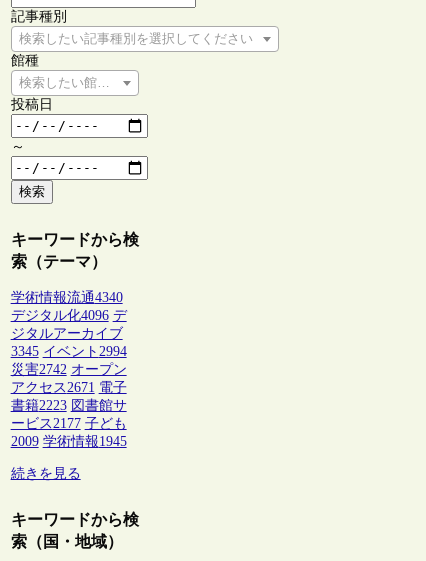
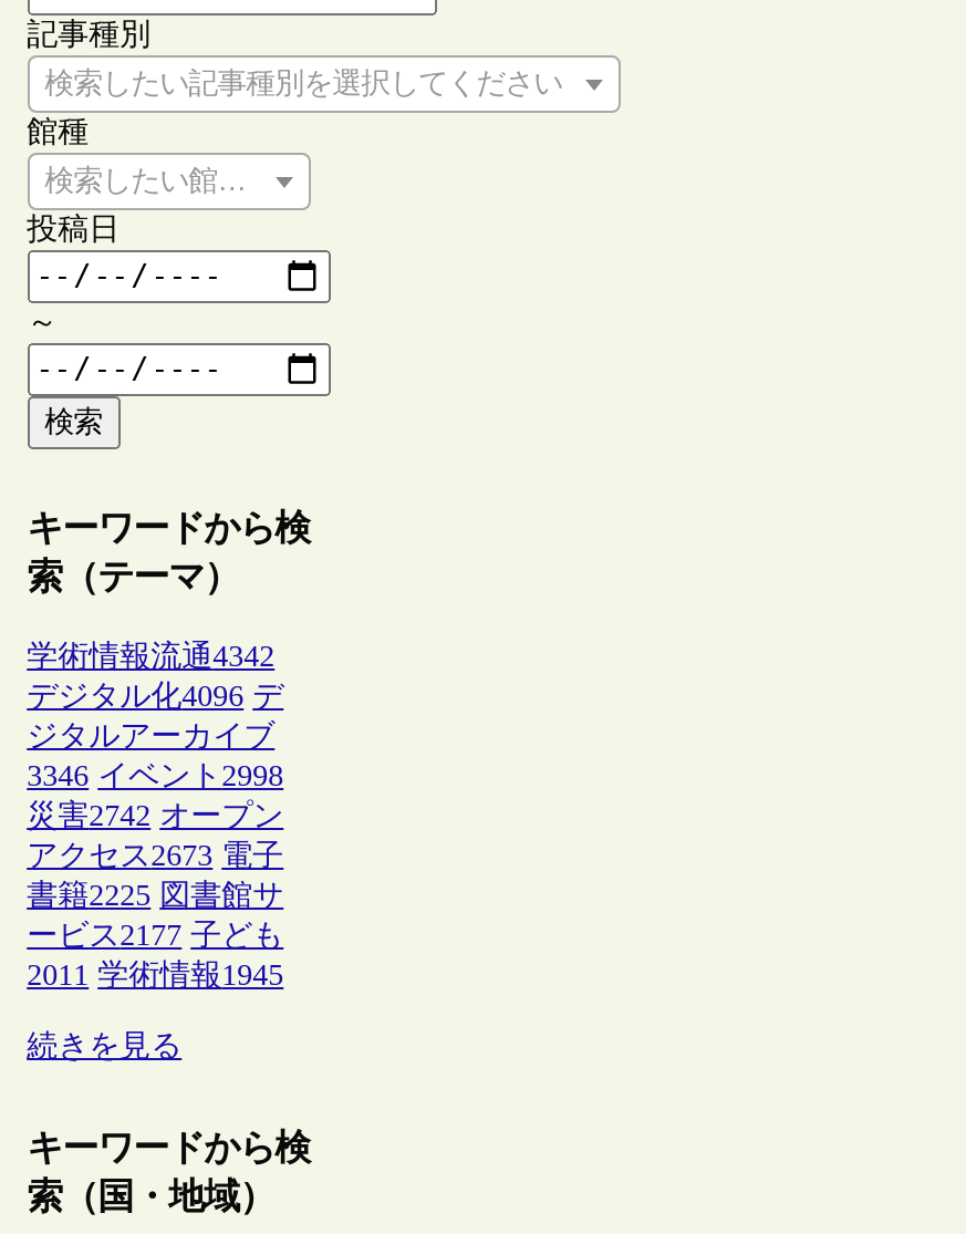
- 学術情報流通4340
+ 学術情報流通4342

- 3345 イベント2994
+ 3346 イベント2998

- アクセス2671 電子
+ アクセス2673 電子

- 書籍2223 図書館サ
+ 書籍2225 図書館サ

- 2009 学術情報1945
+ 2011 学術情報1945
